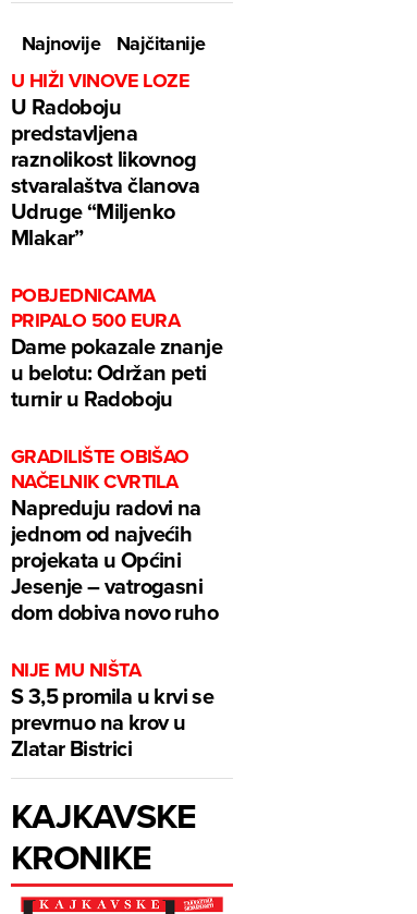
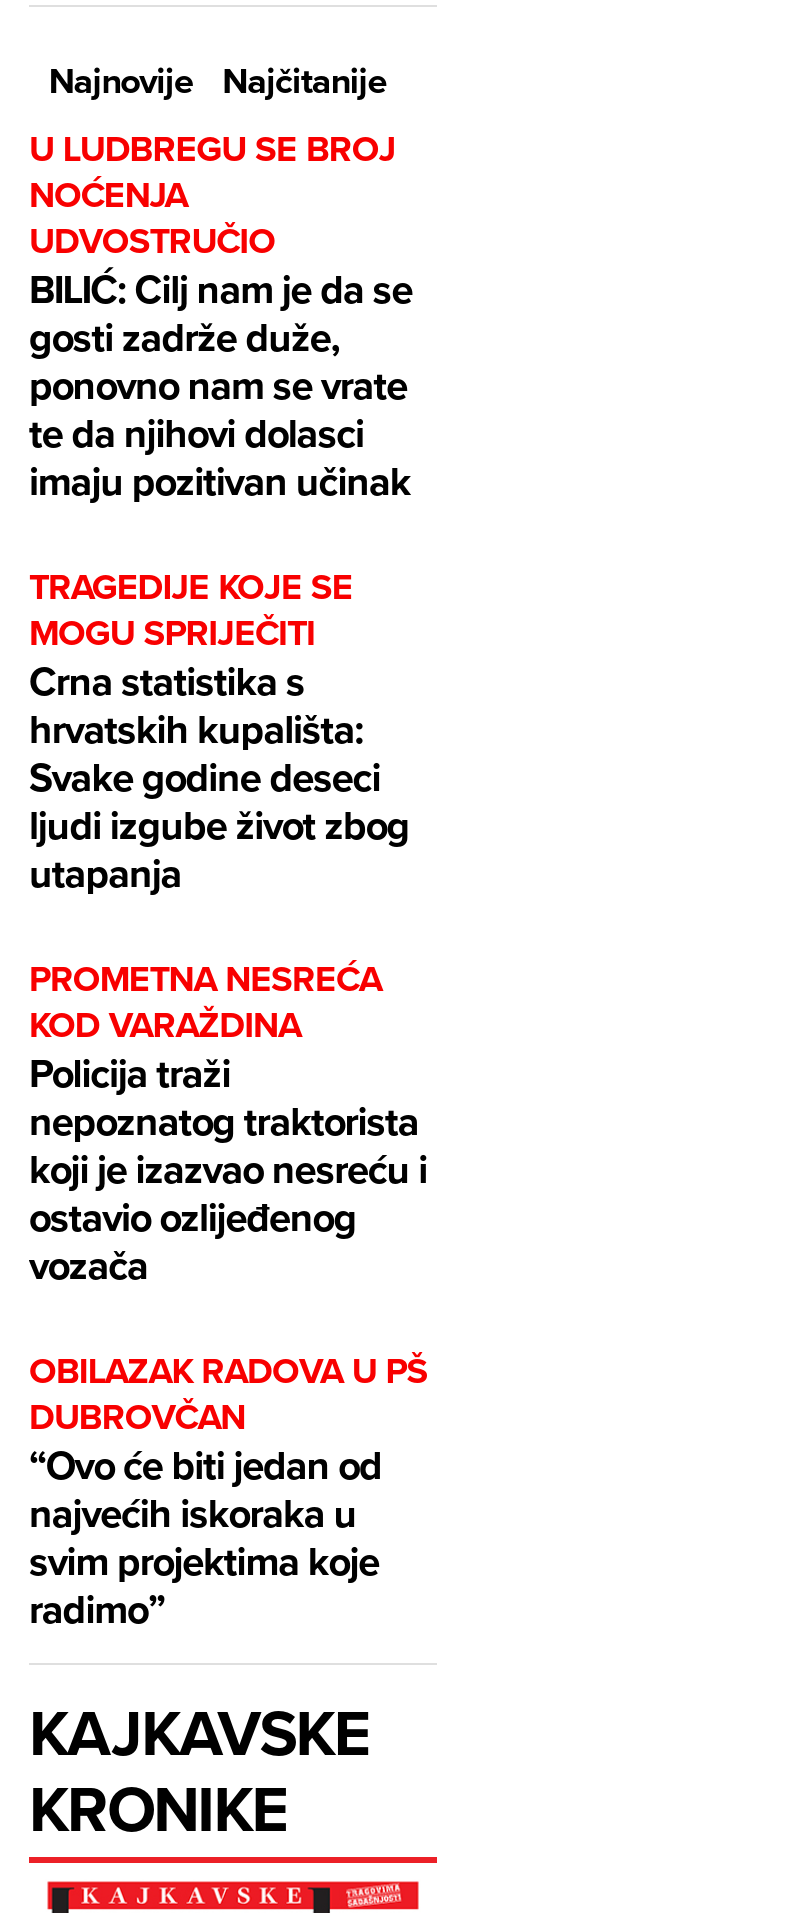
- U HIŽI VINOVE LOZE
- U Radoboju
- predstavljena
- raznolikost likovnog
- stvaralaštva članova
- Udruge “Miljenko
- Mlakar”
+ U LUDBREGU SE BROJ
+ NOĆENJA
+ UDVOSTRUČIO
+ BILIĆ: Cilj nam je da se
+ gosti zadrže duže,
+ ponovno nam se vrate
+ te da njihovi dolasci
+ imaju pozitivan učinak

- POBJEDNICAMA
- PRIPALO 500 EURA
- Dame pokazale znanje
- u belotu: Održan peti
- turnir u Radoboju
+ TRAGEDIJE KOJE SE
+ MOGU SPRIJEČITI
+ Crna statistika s
+ hrvatskih kupališta:
+ Svake godine deseci
+ ljudi izgube život zbog
+ utapanja

- GRADILIŠTE OBIŠAO
- NAČELNIK CVRTILA
- Napreduju radovi na
- jednom od najvećih
- projekata u Općini
- Jesenje – vatrogasni
- dom dobiva novo ruho
+ PROMETNA NESREĆA
+ KOD VARAŽDINA
+ Policija traži
+ nepoznatog traktorista
+ koji je izazvao nesreću i
+ ostavio ozlijeđenog
+ vozača

- NIJE MU NIŠTA
- S 3,5 promila u krvi se
- prevrnuo na krov u
- Zlatar Bistrici
+ OBILAZAK RADOVA U PŠ
+ DUBROVČAN
+ “Ovo će biti jedan od
+ najvećih iskoraka u
+ svim projektima koje
+ radimo”
